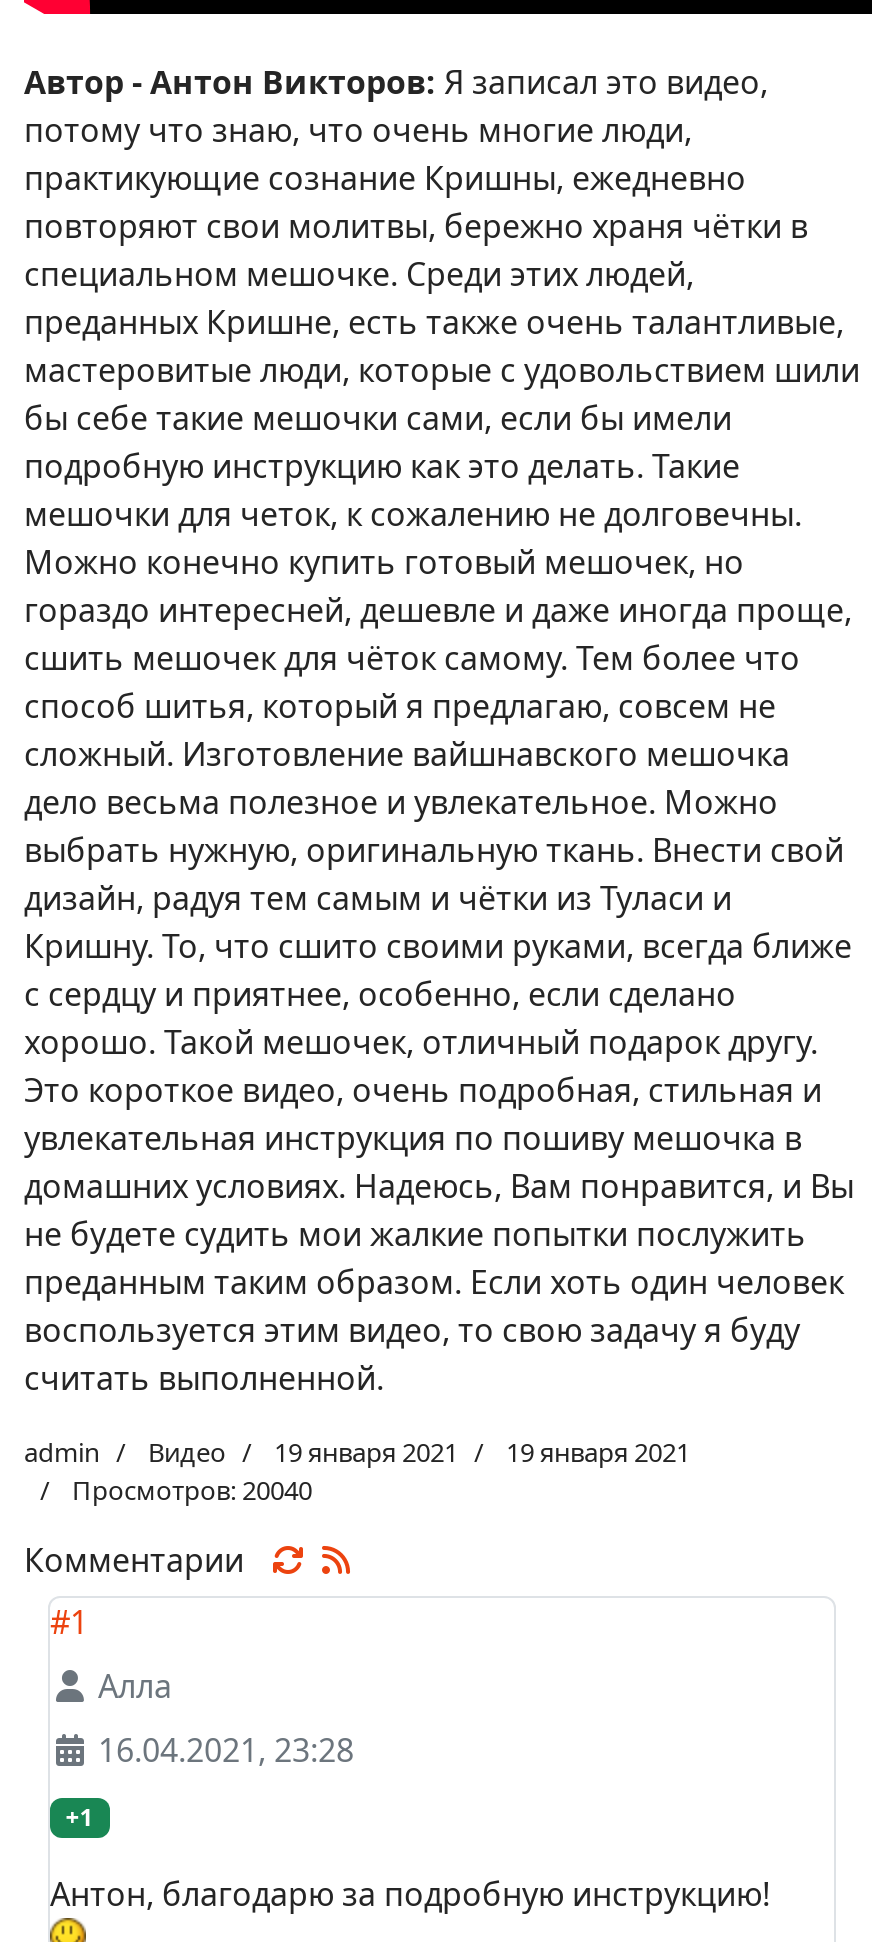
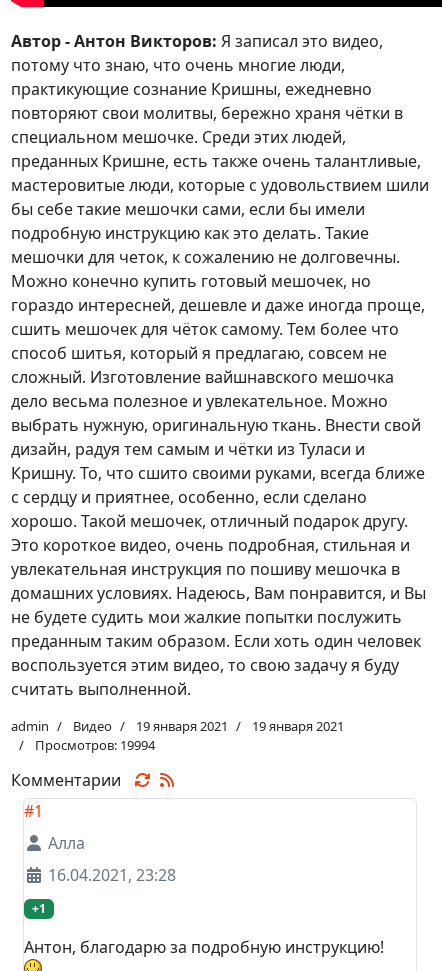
- Просмотров: 20040
+ Просмотров: 19994
